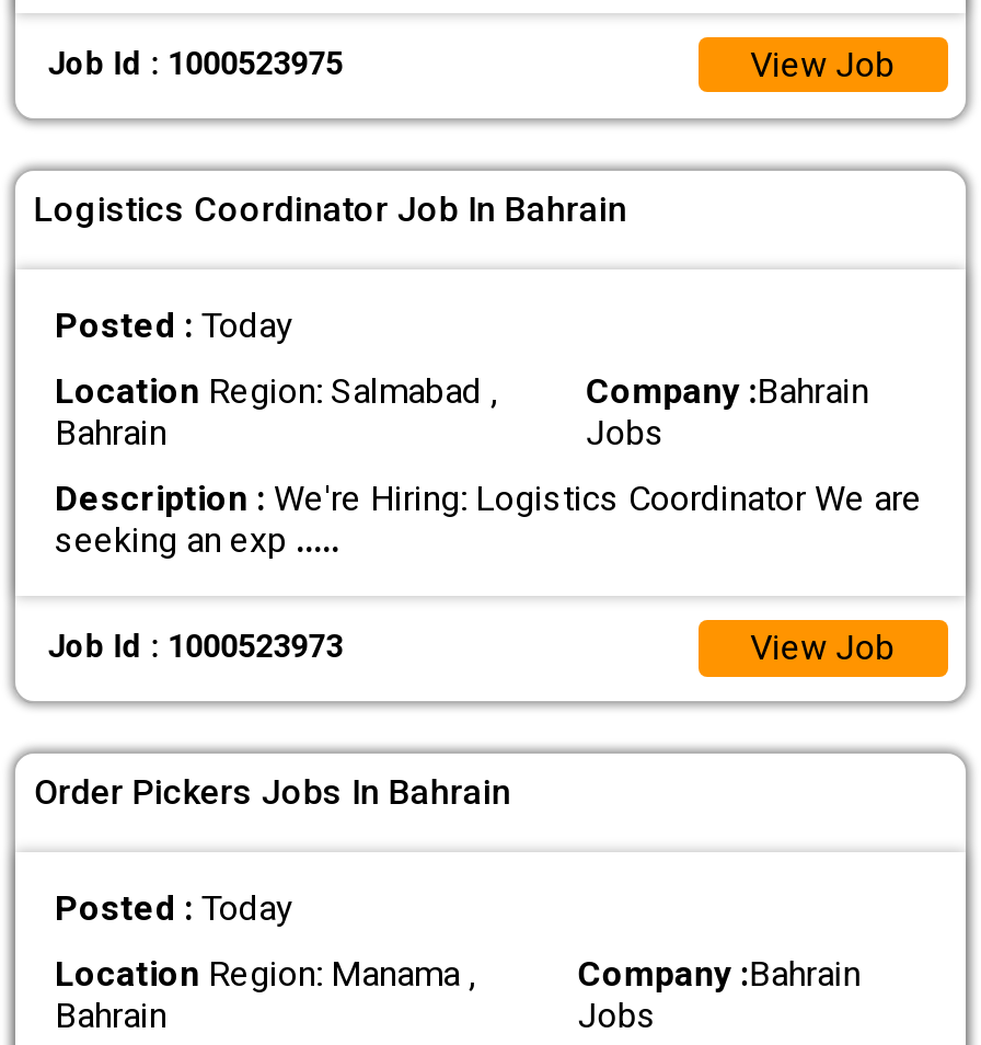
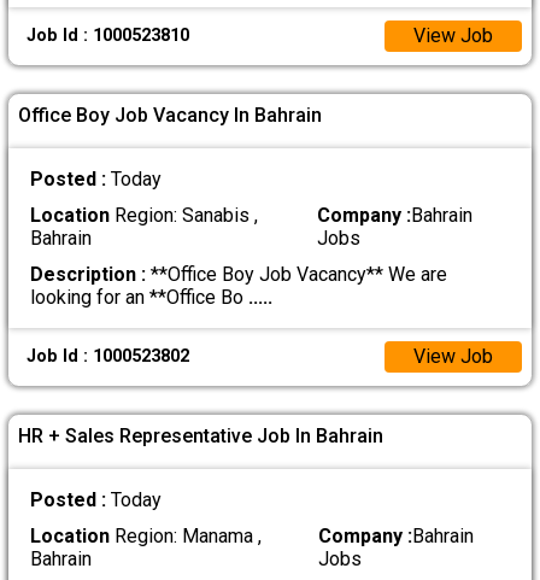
- Job Id : 1000523975
+ Job Id : 1000523810

- Logistics Coordinator Job In Bahrain
+ Office Boy Job Vacancy In Bahrain

- Location Region: Salmabad ,
+ Location Region: Sanabis ,

- Description : We're Hiring: Logistics Coordinator We are
- seeking an exp.....
+ Description : **Office Boy Job Vacancy** We are
+ looking for an **Office Bo.....

- Job Id : 1000523973
+ Job Id : 1000523802

- Order Pickers Jobs In Bahrain
+ HR + Sales Representative Job In Bahrain
